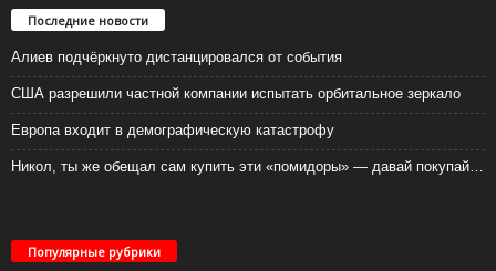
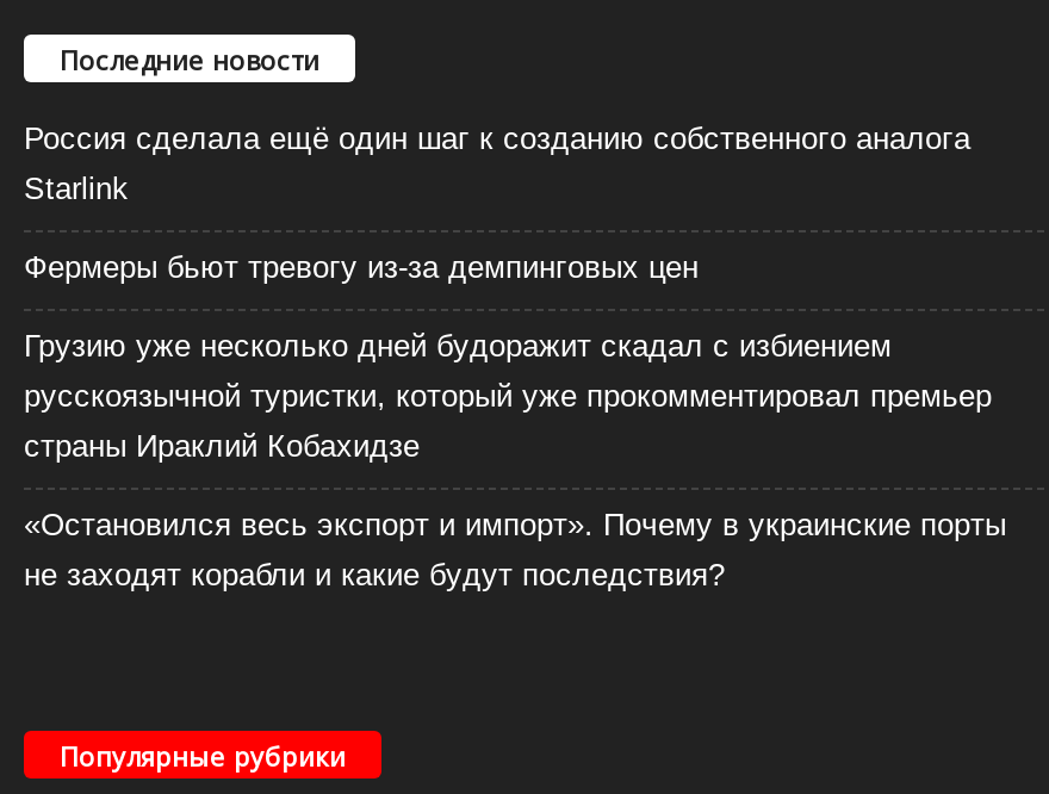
- Алиев подчёркнуто дистанцировался от события
+ Россия сделала ещё один шаг к созданию собственного аналога
+ Starlink

- США разрешили частной компании испытать орбитальное зеркало
+ Фермеры бьют тревогу из-за демпинговых цен

- Европа входит в демографическую катастрофу
+ Грузию уже несколько дней будоражит скадал с избиением
+ русскоязычной туристки, который уже прокомментировал премьер
+ страны Ираклий Кобахидзе

- Никол, ты же обещал сам купить эти «помидоры» — давай покупай…
+ «Остановился весь экспорт и импорт». Почему в украинские порты
+ не заходят корабли и какие будут последствия?
